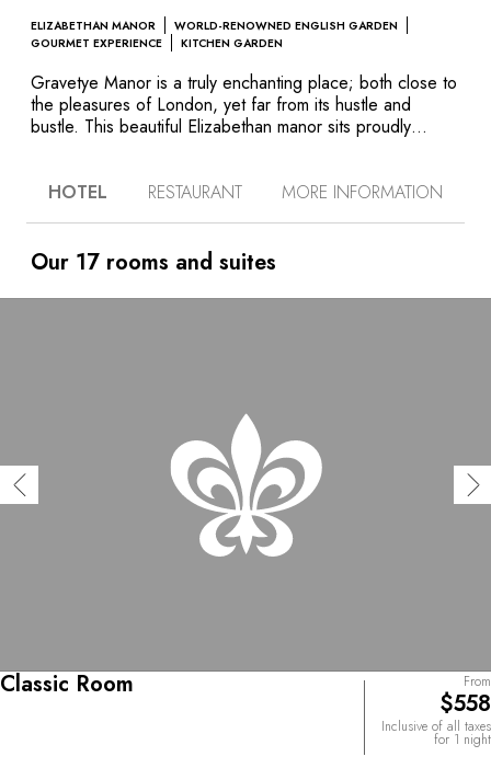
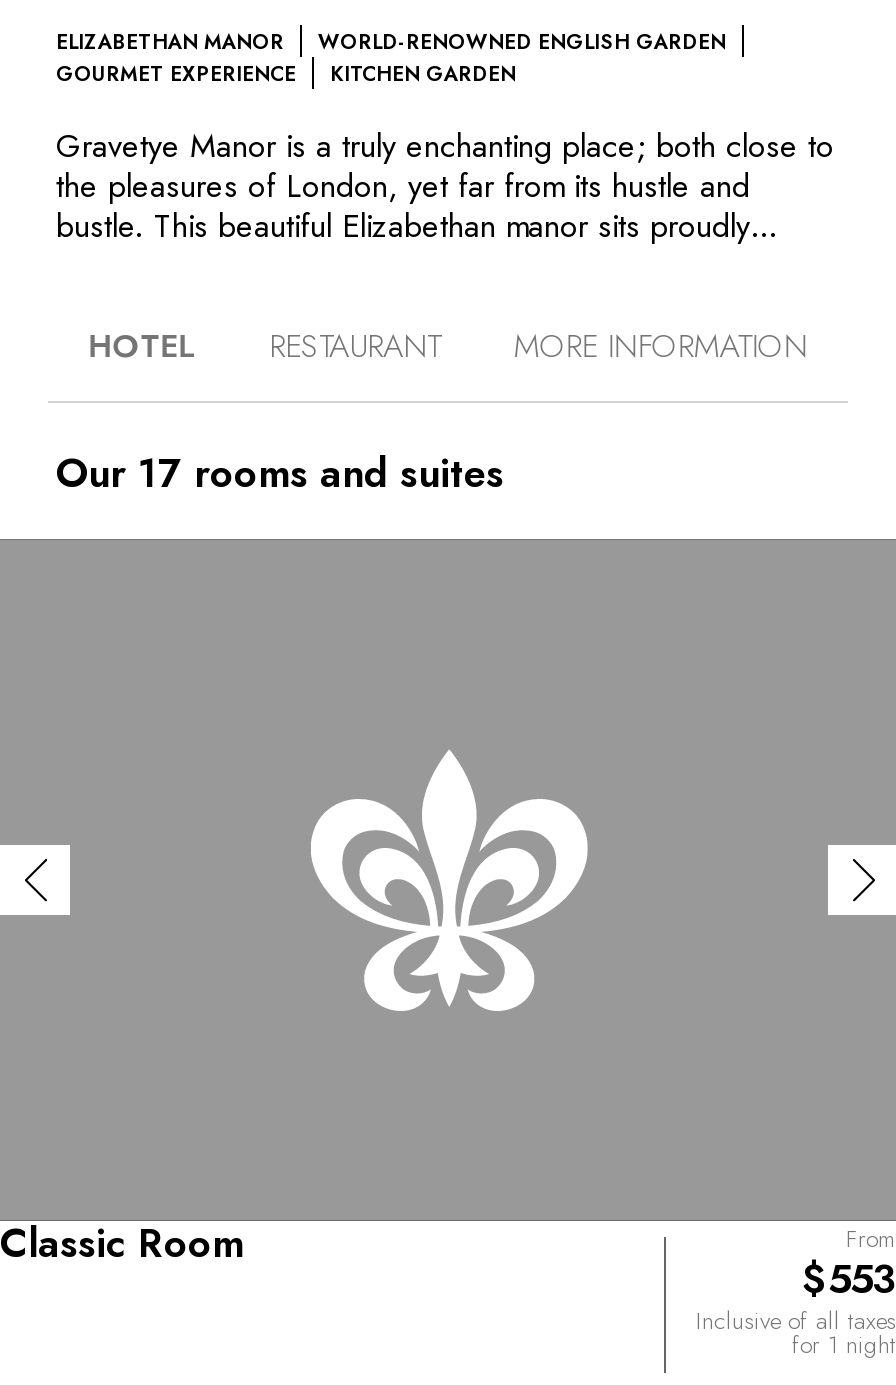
- $558
+ $553
